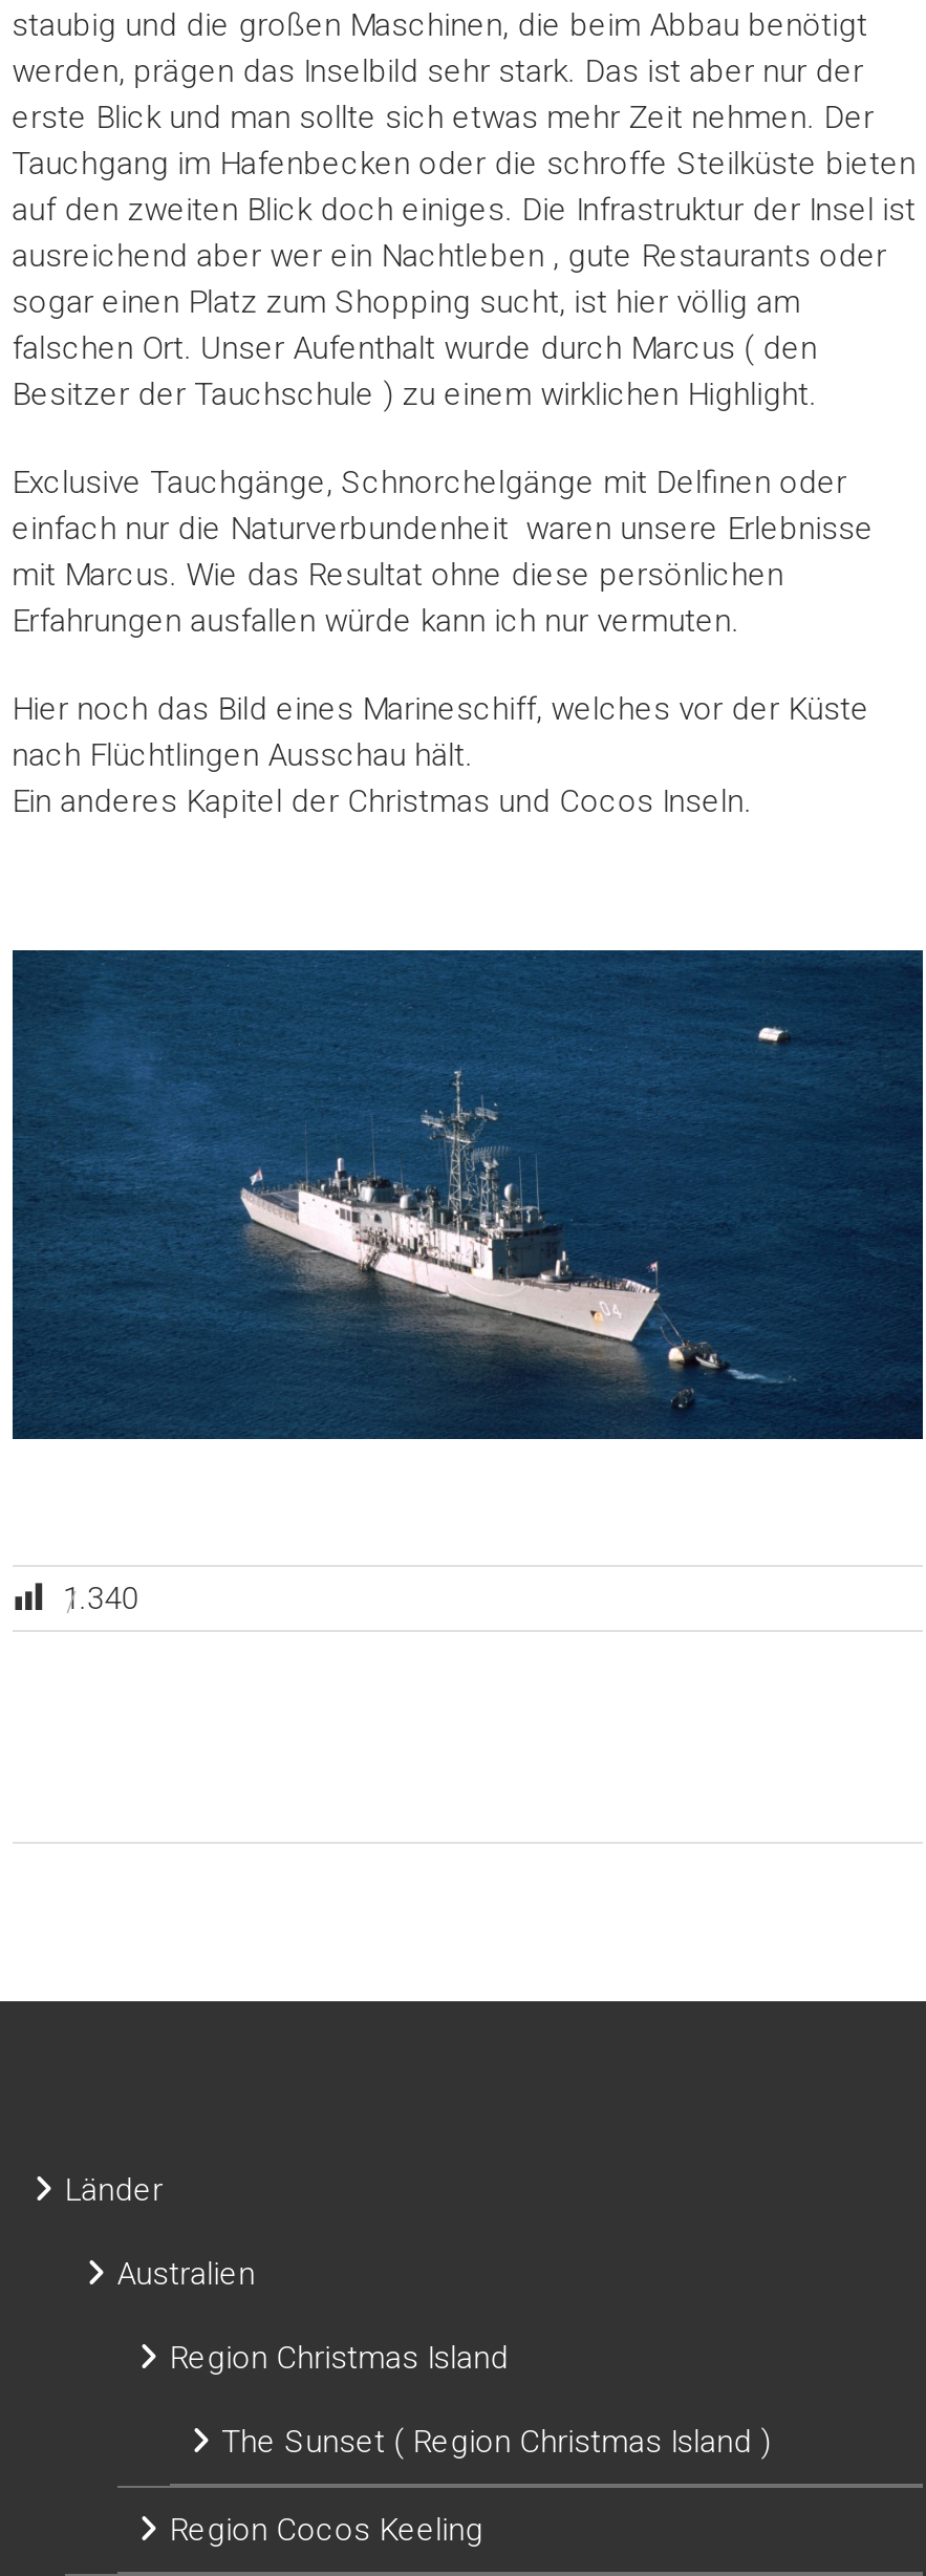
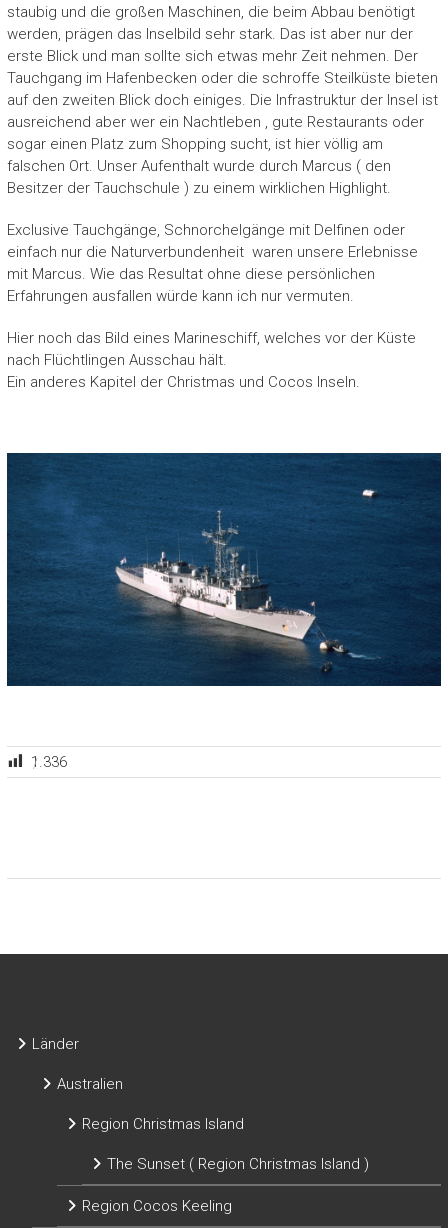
- 1.340
+ 1.336
